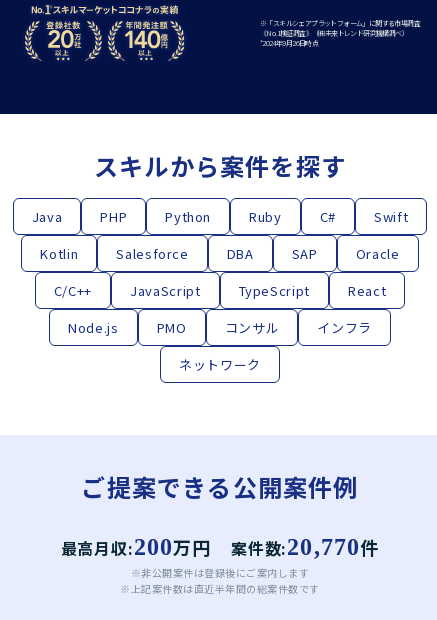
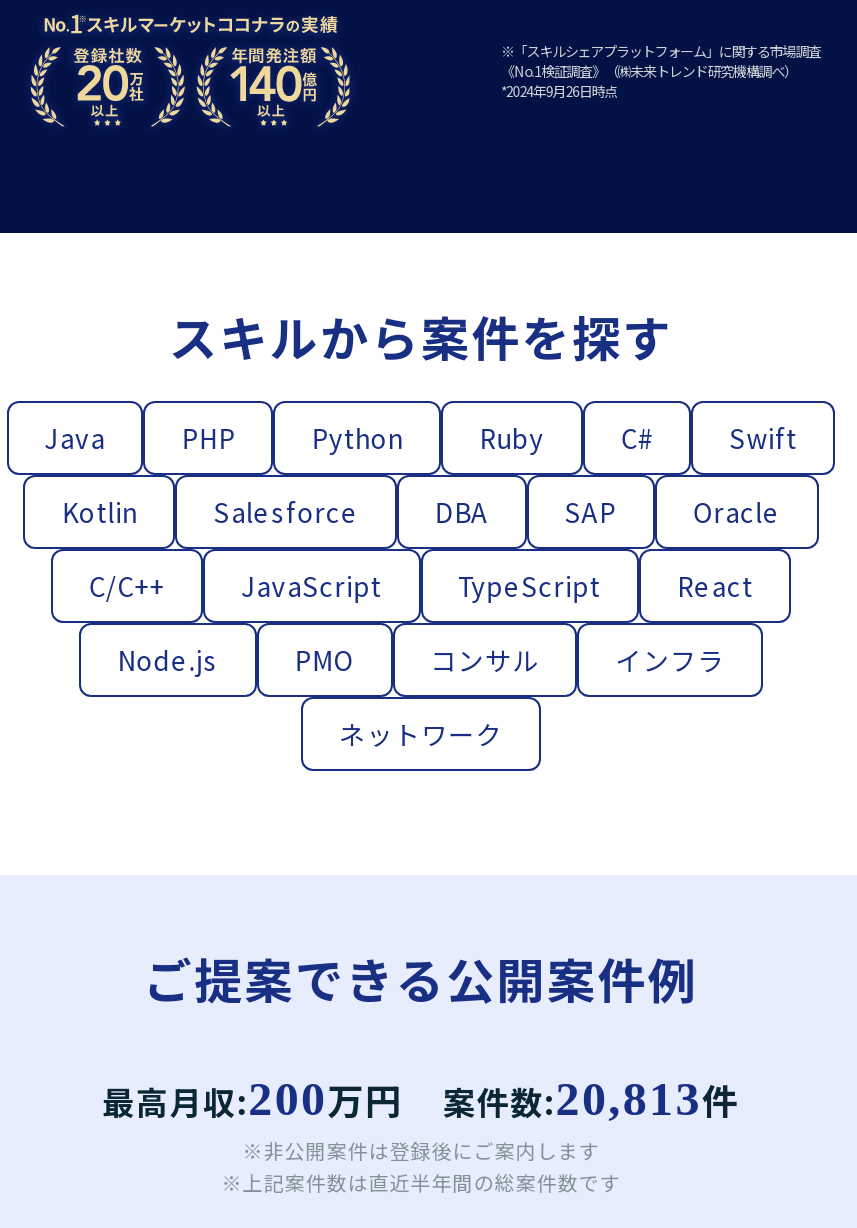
- 最高月収:200万円 案件数:20,770件
+ 最高月収:200万円 案件数:20,813件
